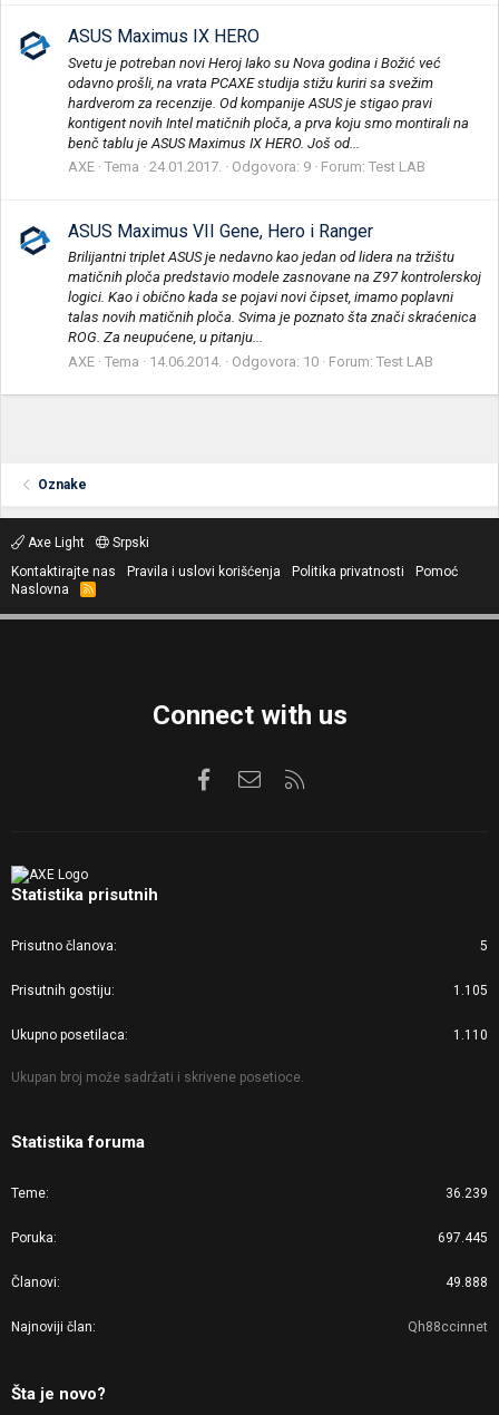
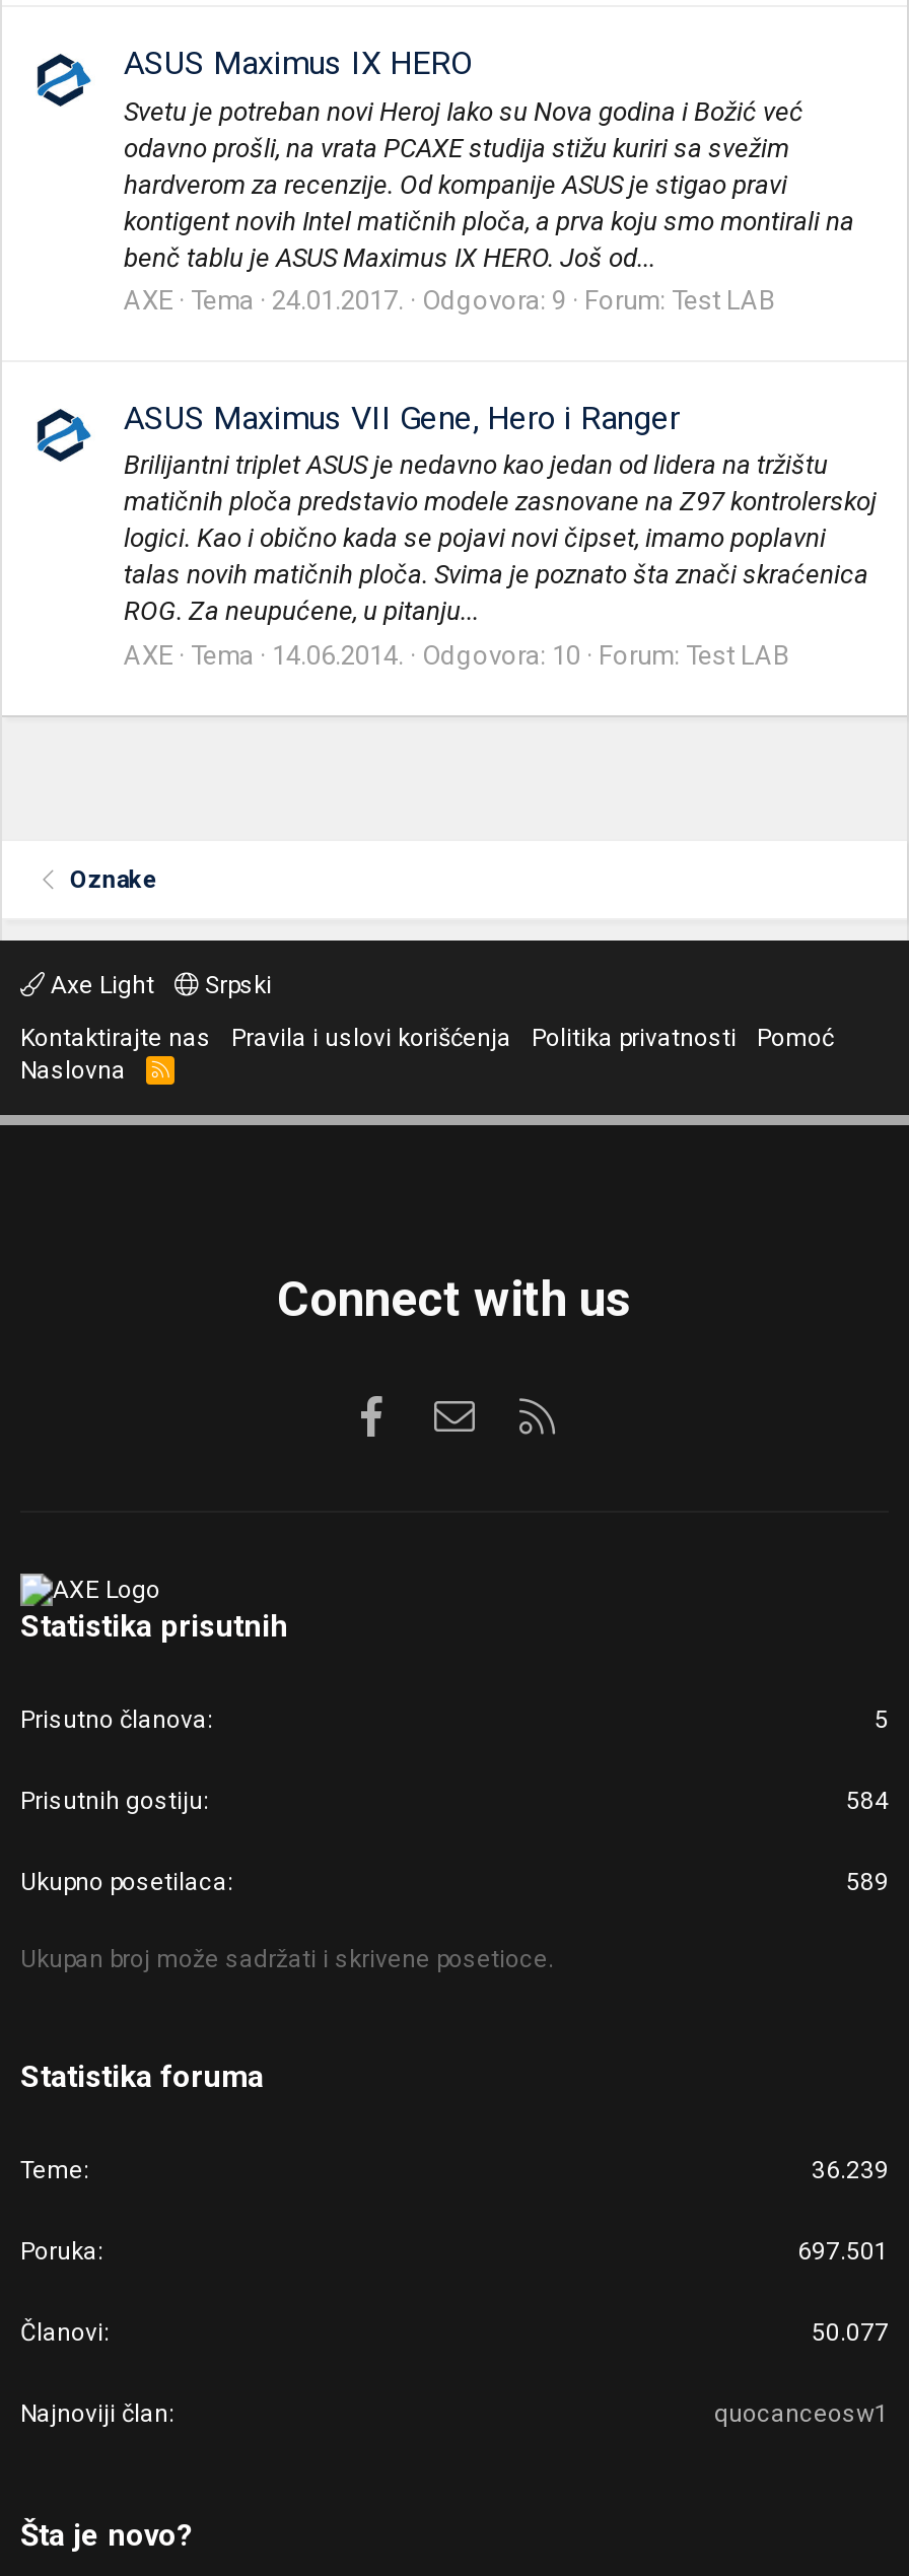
- 1.105
+ 584

- 1.110
+ 589

- 697.445
+ 697.501

- 49.888
+ 50.077

- Qh88ccinnet
+ quocanceosw1
